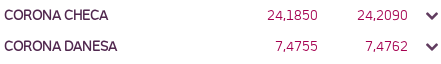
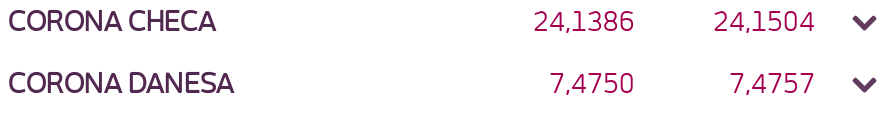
- 24,1850
+ 24,1386

- 24,2090
+ 24,1504

- 7,4755
+ 7,4750

- 7,4762
+ 7,4757
